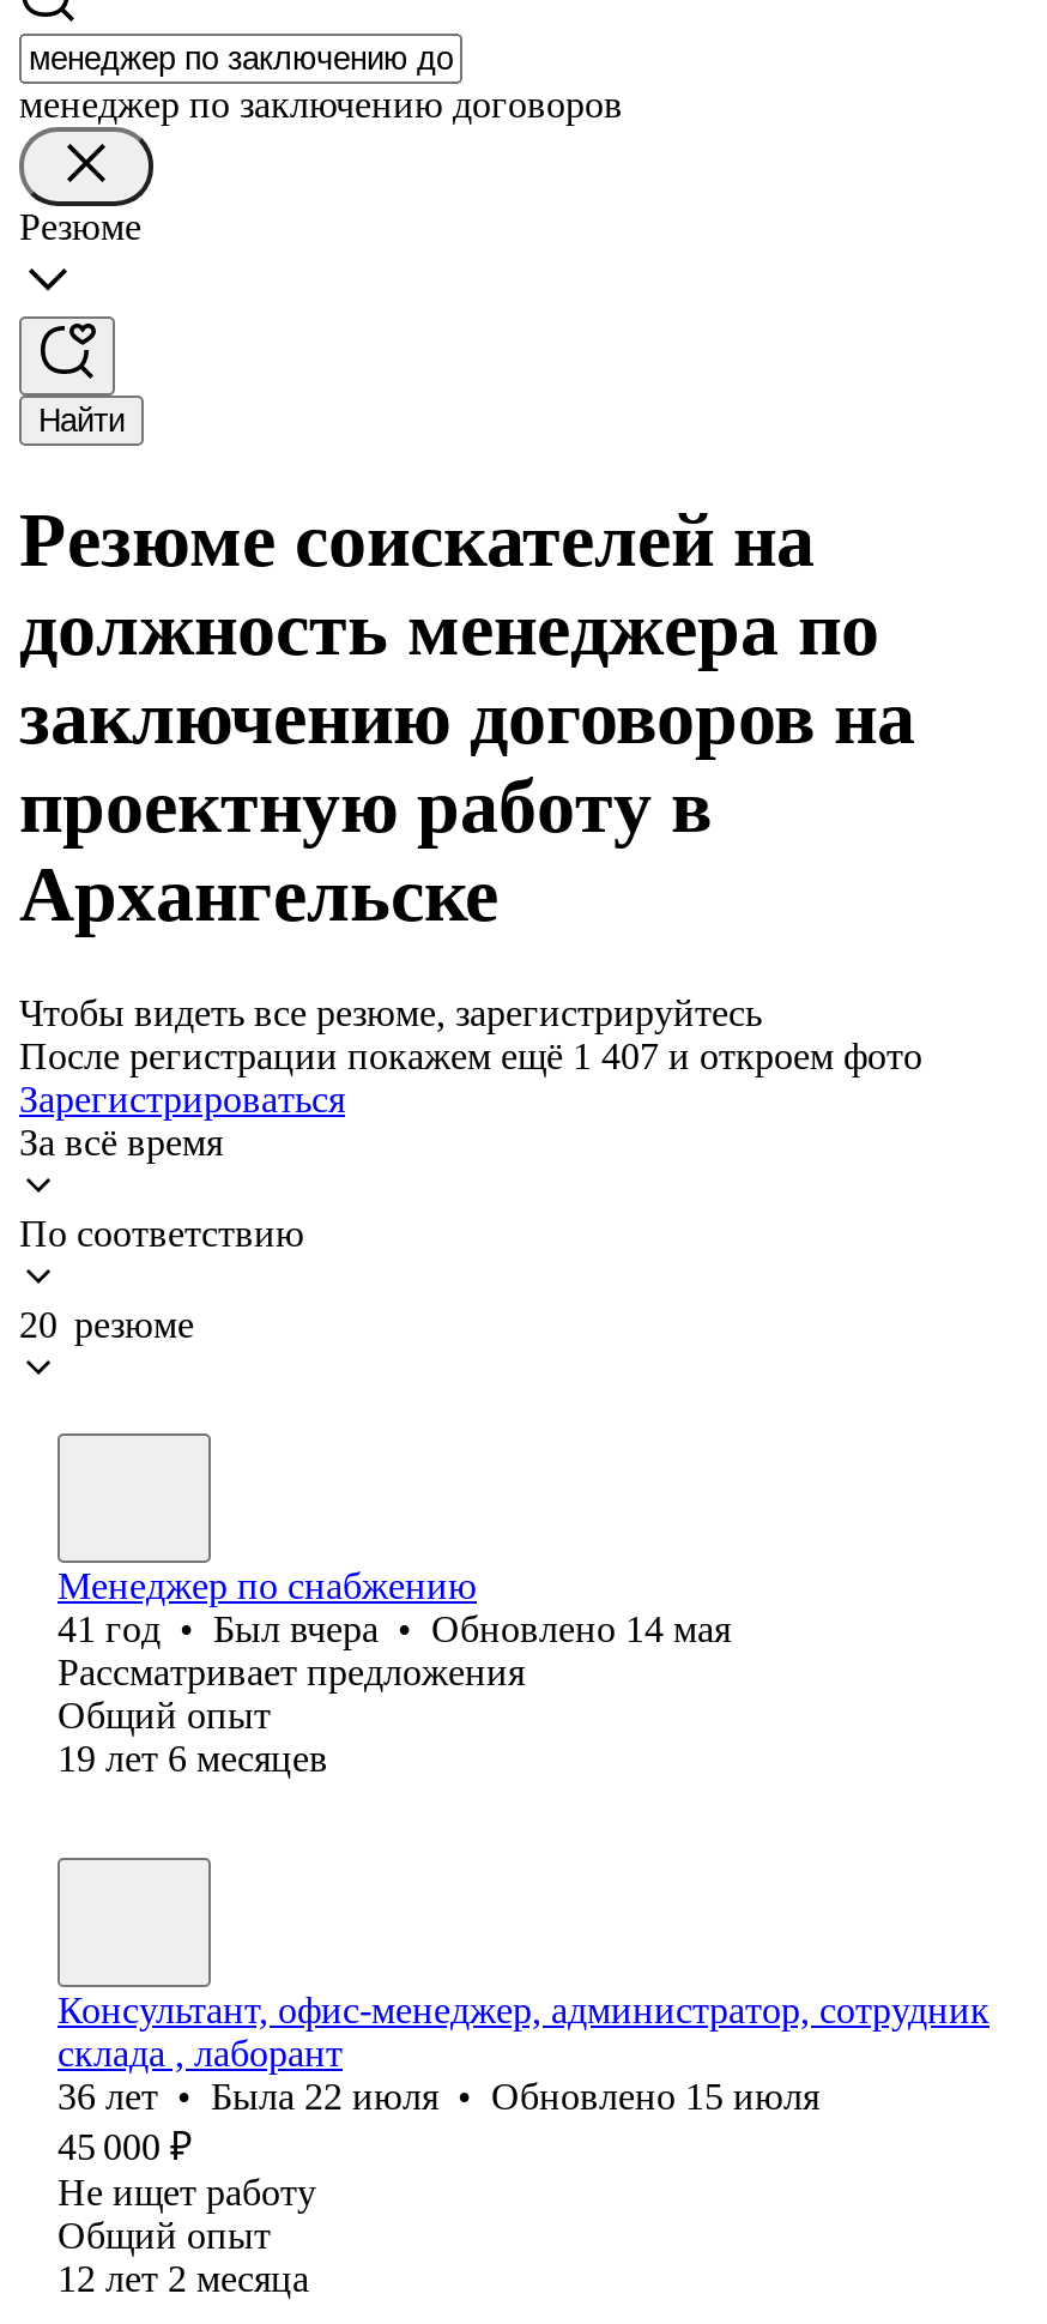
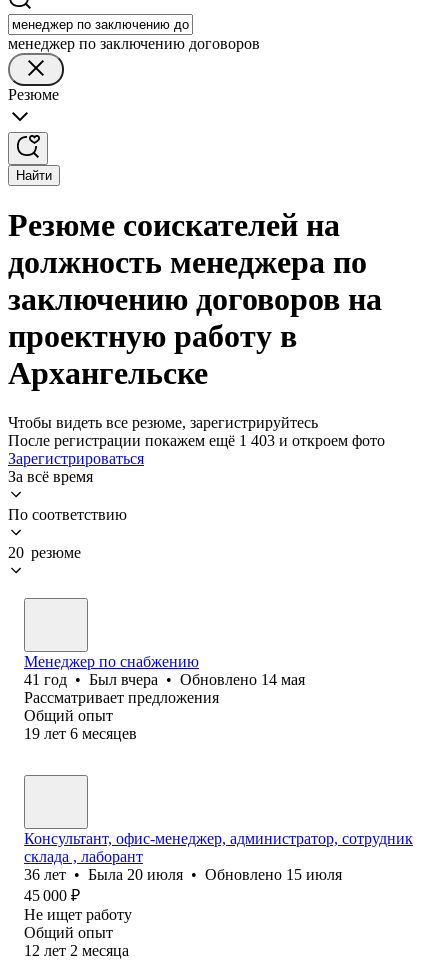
- После регистрации покажем ещё 1 407 и откроем фото
+ После регистрации покажем ещё 1 403 и откроем фото

- 36 лет • Была 22 июля • Обновлено 15 июля
+ 36 лет • Была 20 июля • Обновлено 15 июля
